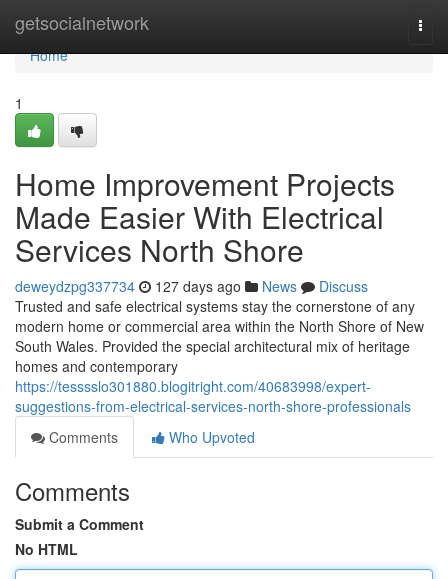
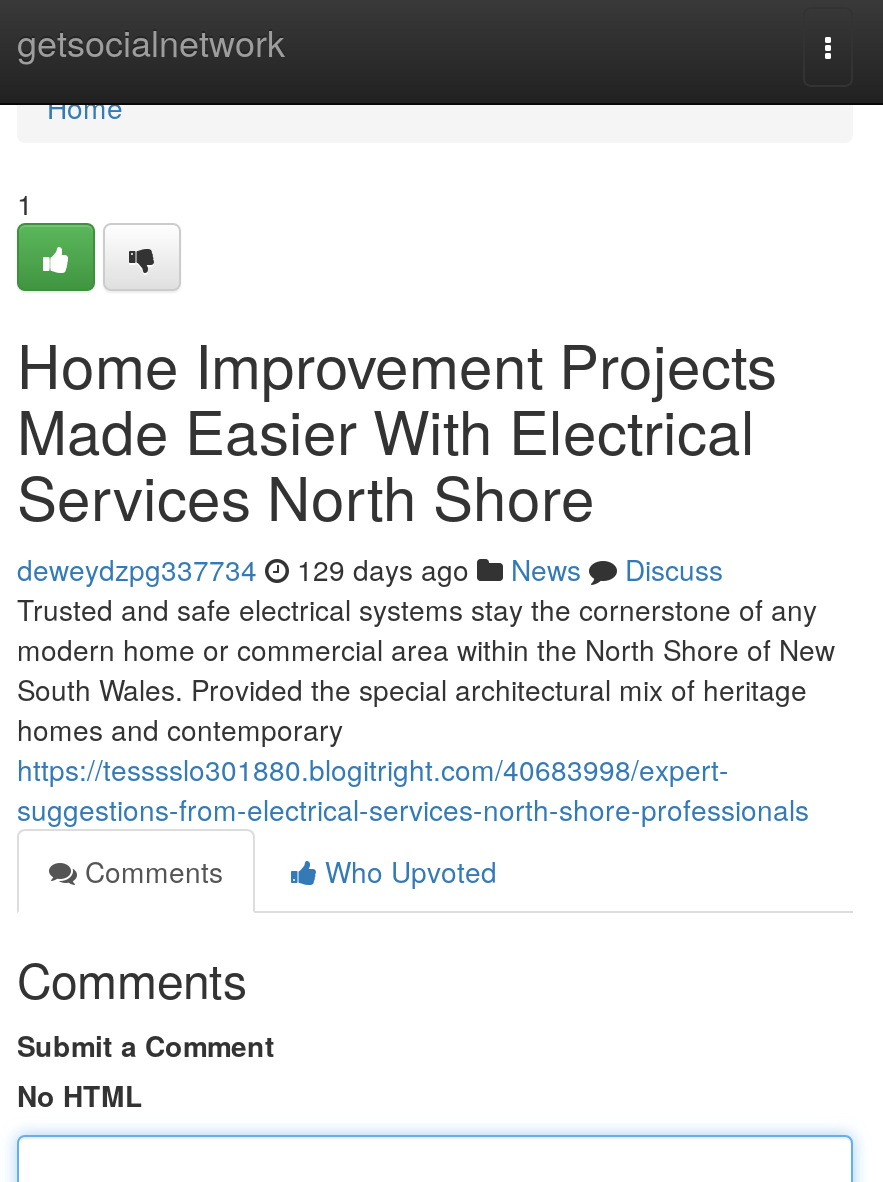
- deweydzpg337734 127 days ago News Discuss
+ deweydzpg337734 129 days ago News Discuss
